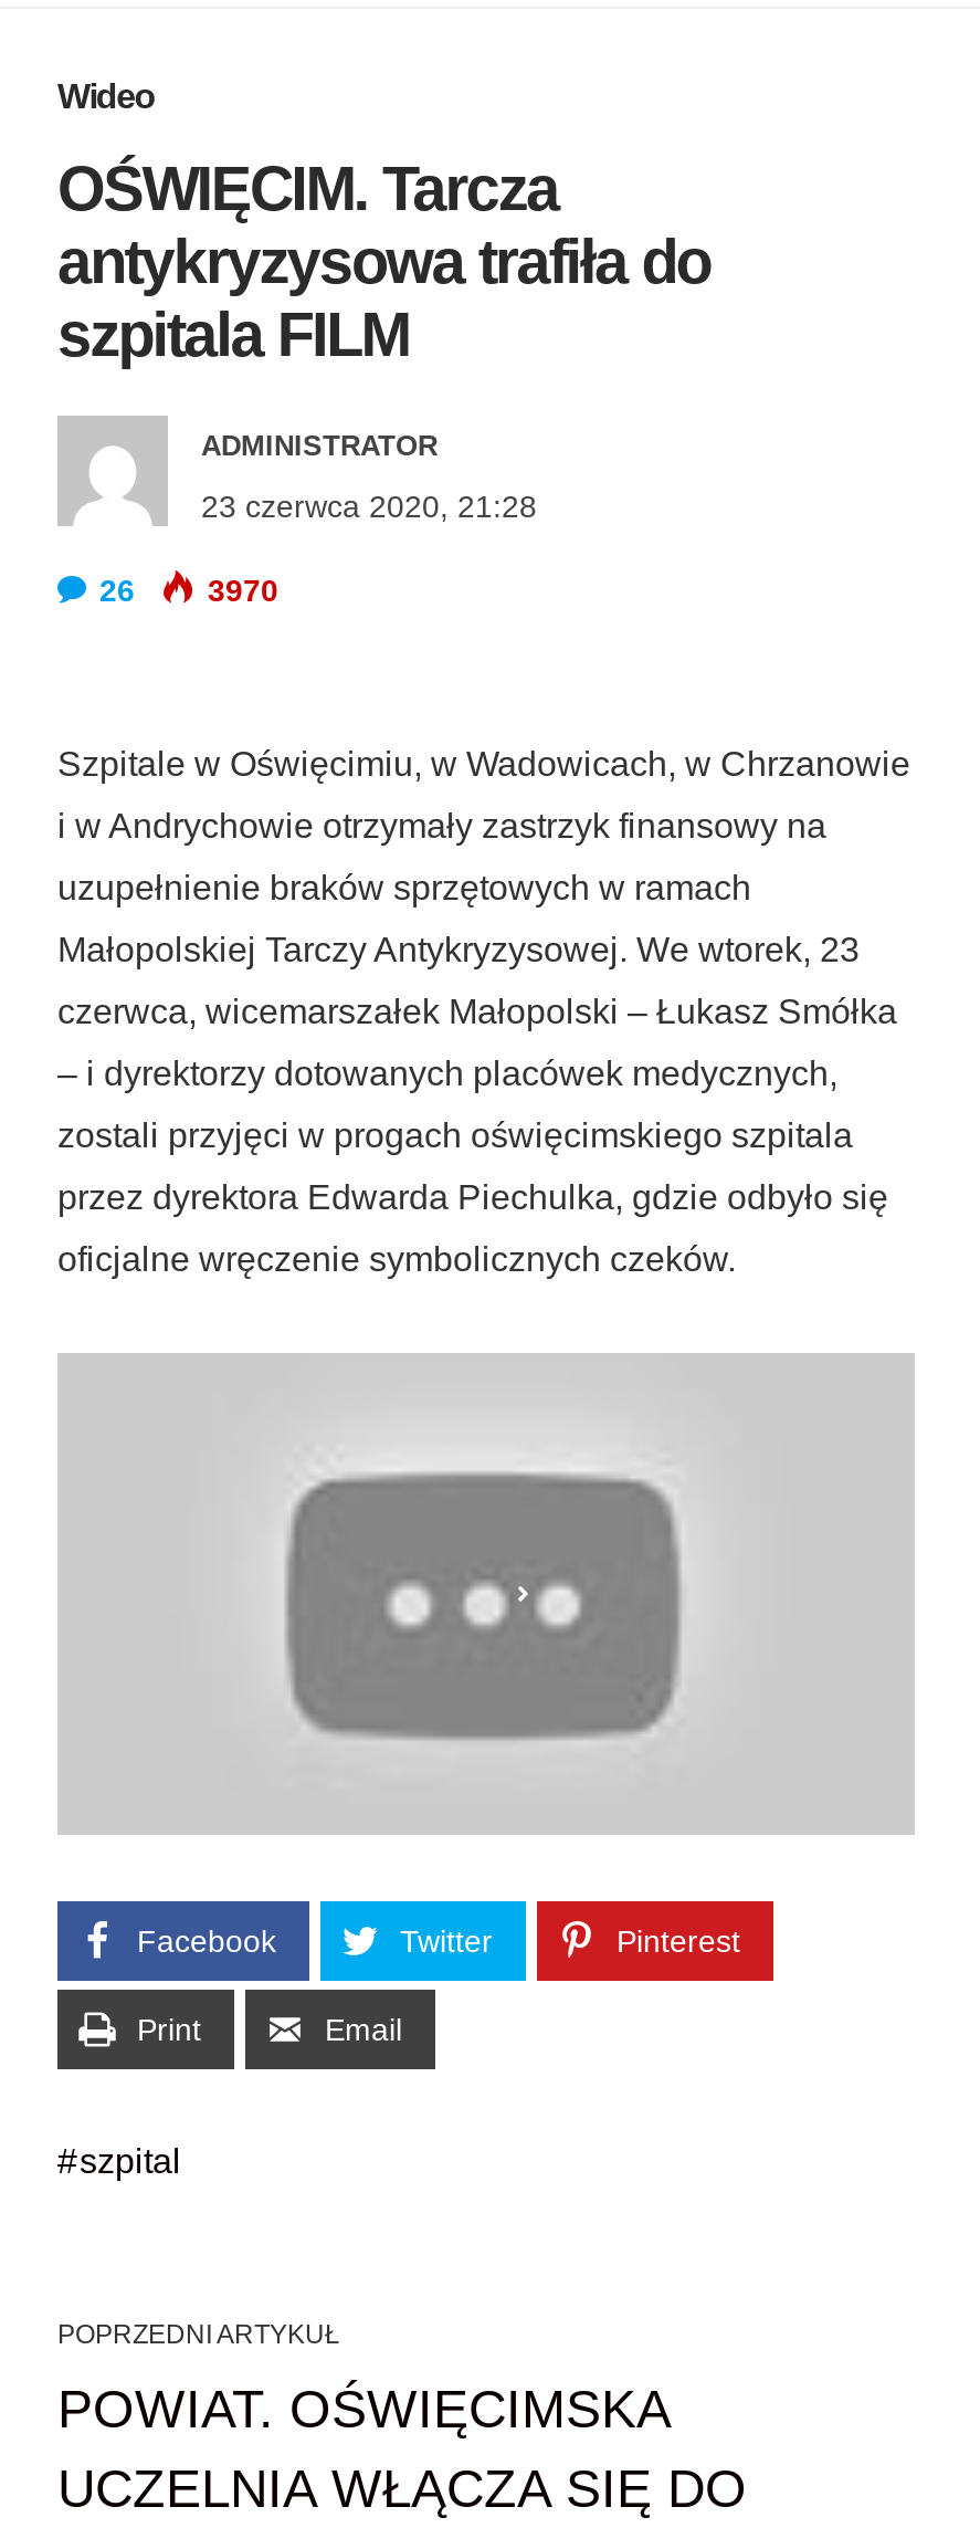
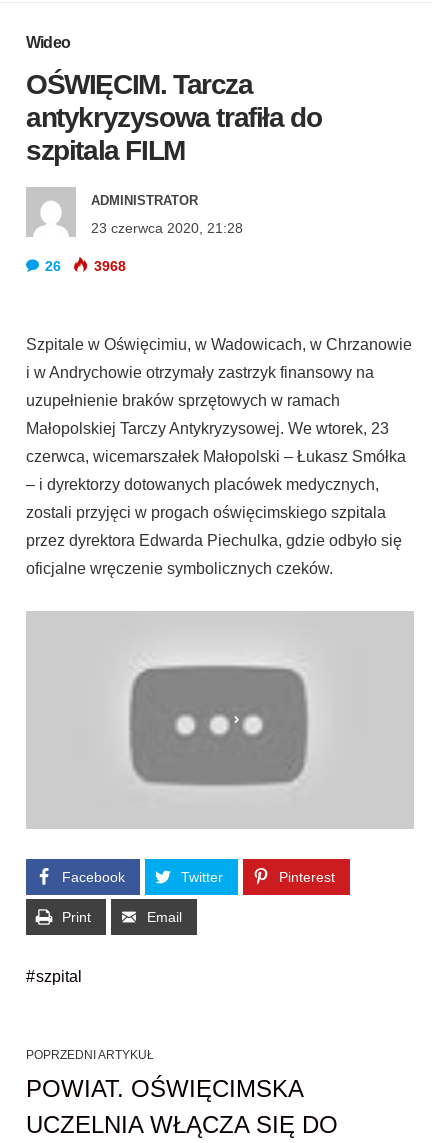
- 26 3970
+ 26 3968
